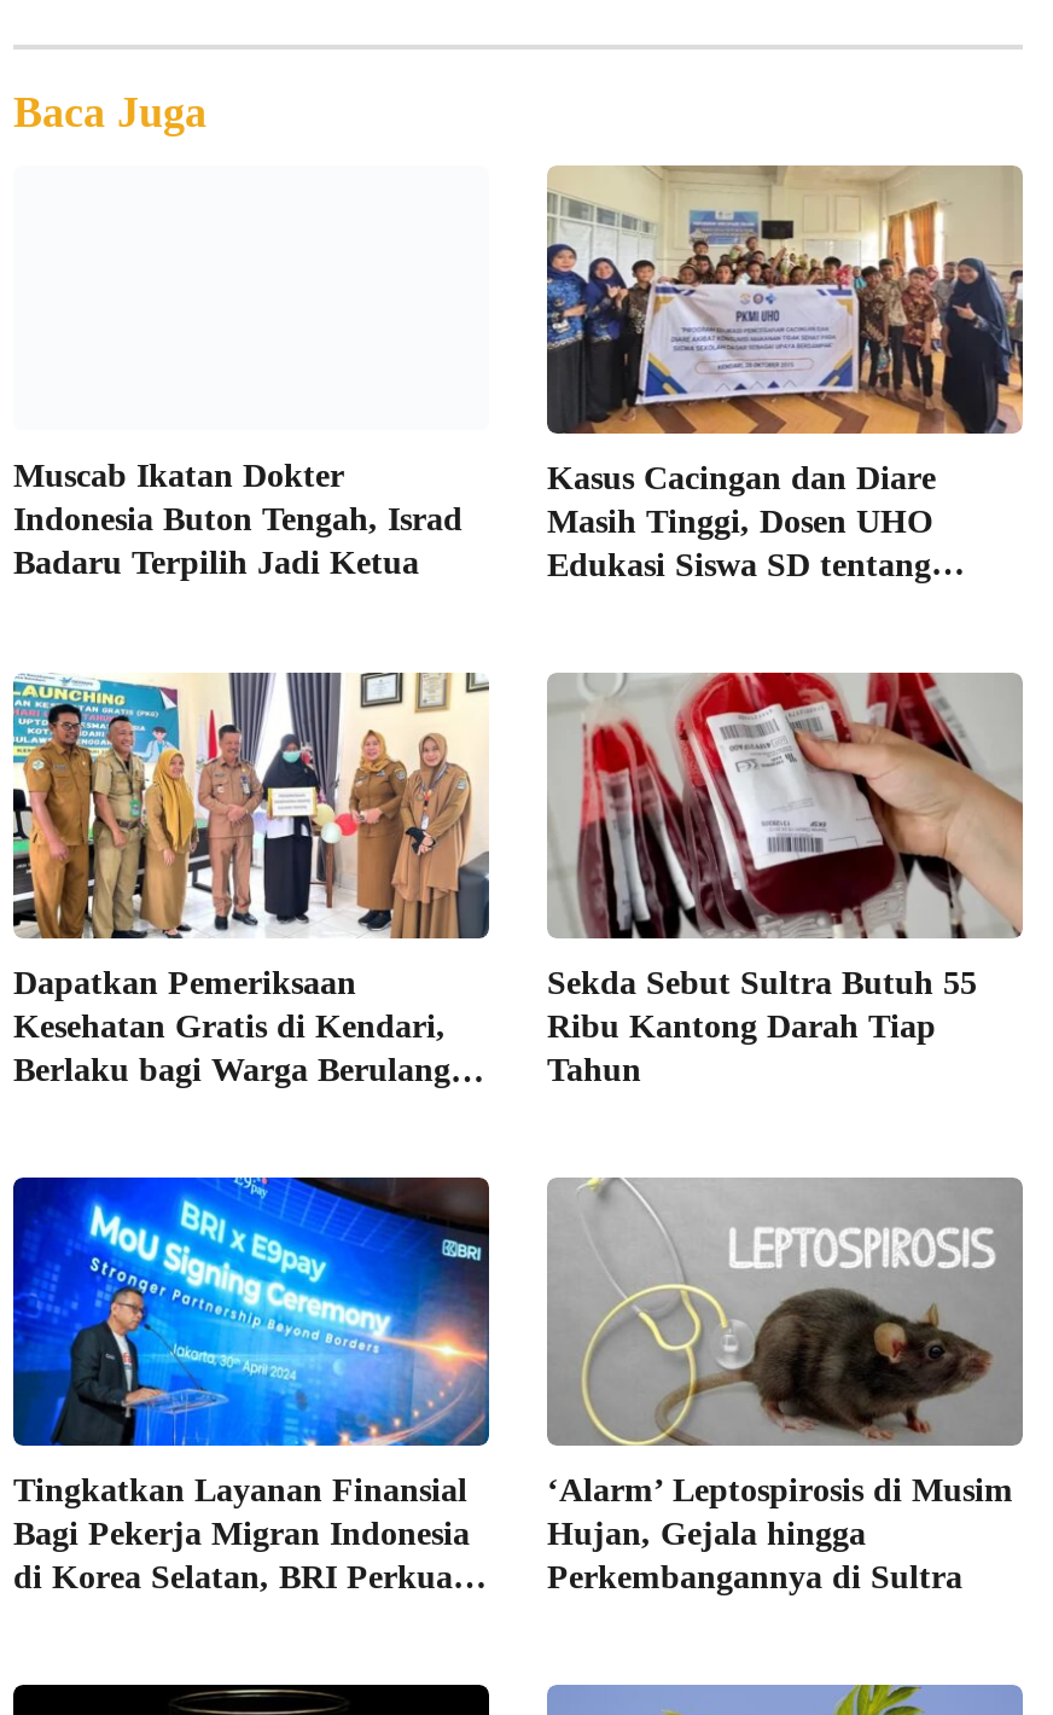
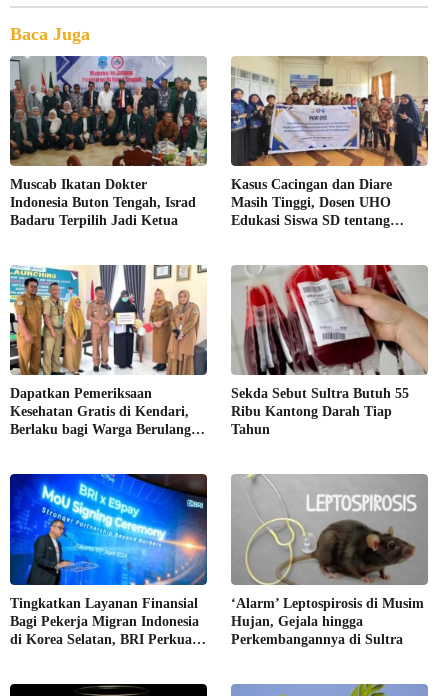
+ [image]
